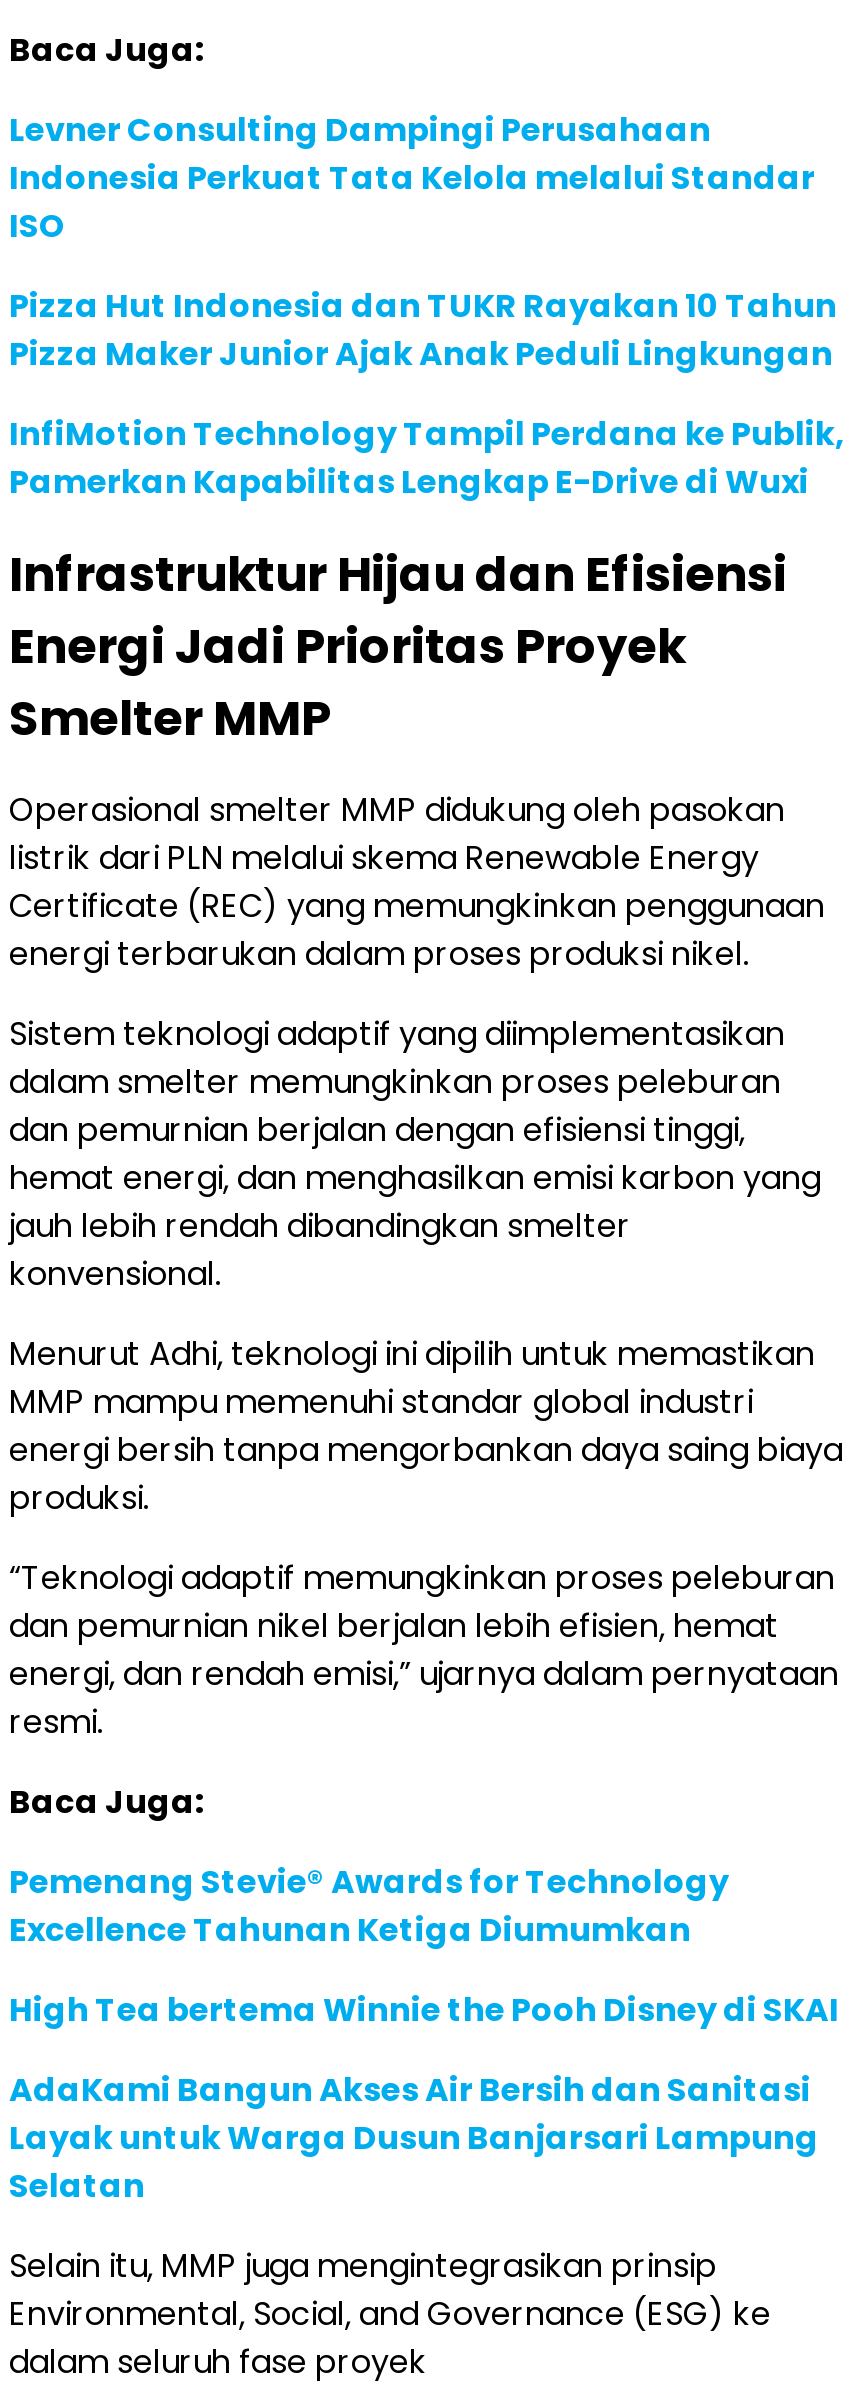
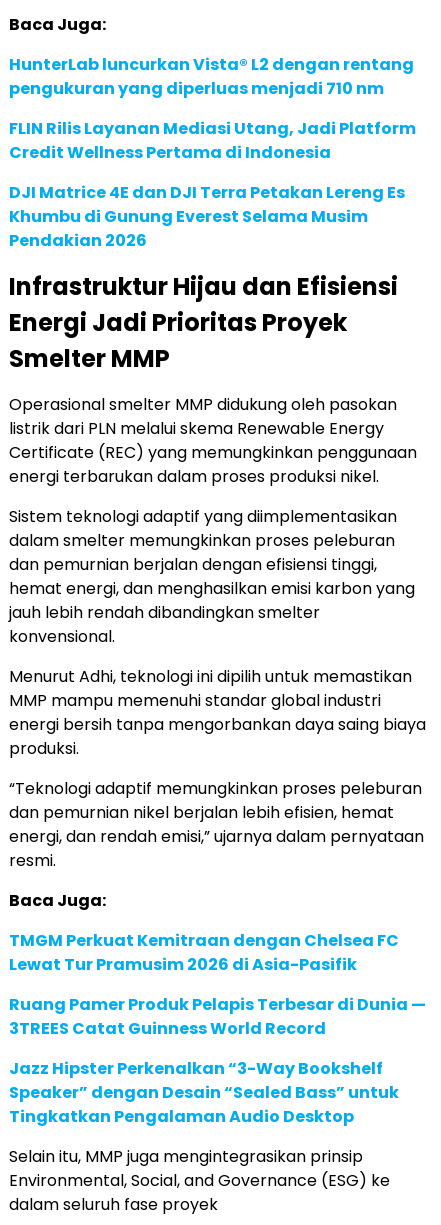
- Levner Consulting Dampingi Perusahaan
- Indonesia Perkuat Tata Kelola melalui Standar
- ISO
+ HunterLab luncurkan Vista® L2 dengan rentang
+ pengukuran yang diperluas menjadi 710 nm

- Pizza Hut Indonesia dan TUKR Rayakan 10 Tahun
- Pizza Maker Junior Ajak Anak Peduli Lingkungan
+ FLIN Rilis Layanan Mediasi Utang, Jadi Platform
+ Credit Wellness Pertama di Indonesia

- InfiMotion Technology Tampil Perdana ke Publik,
- Pamerkan Kapabilitas Lengkap E-Drive di Wuxi
+ DJI Matrice 4E dan DJI Terra Petakan Lereng Es
+ Khumbu di Gunung Everest Selama Musim
+ Pendakian 2026

- Pemenang Stevie® Awards for Technology
- Excellence Tahunan Ketiga Diumumkan
+ TMGM Perkuat Kemitraan dengan Chelsea FC
+ Lewat Tur Pramusim 2026 di Asia-Pasifik

- High Tea bertema Winnie the Pooh Disney di SKAI
+ Ruang Pamer Produk Pelapis Terbesar di Dunia —
+ 3TREES Catat Guinness World Record

- AdaKami Bangun Akses Air Bersih dan Sanitasi
- Layak untuk Warga Dusun Banjarsari Lampung
- Selatan
+ Jazz Hipster Perkenalkan “3-Way Bookshelf
+ Speaker” dengan Desain “Sealed Bass” untuk
+ Tingkatkan Pengalaman Audio Desktop
